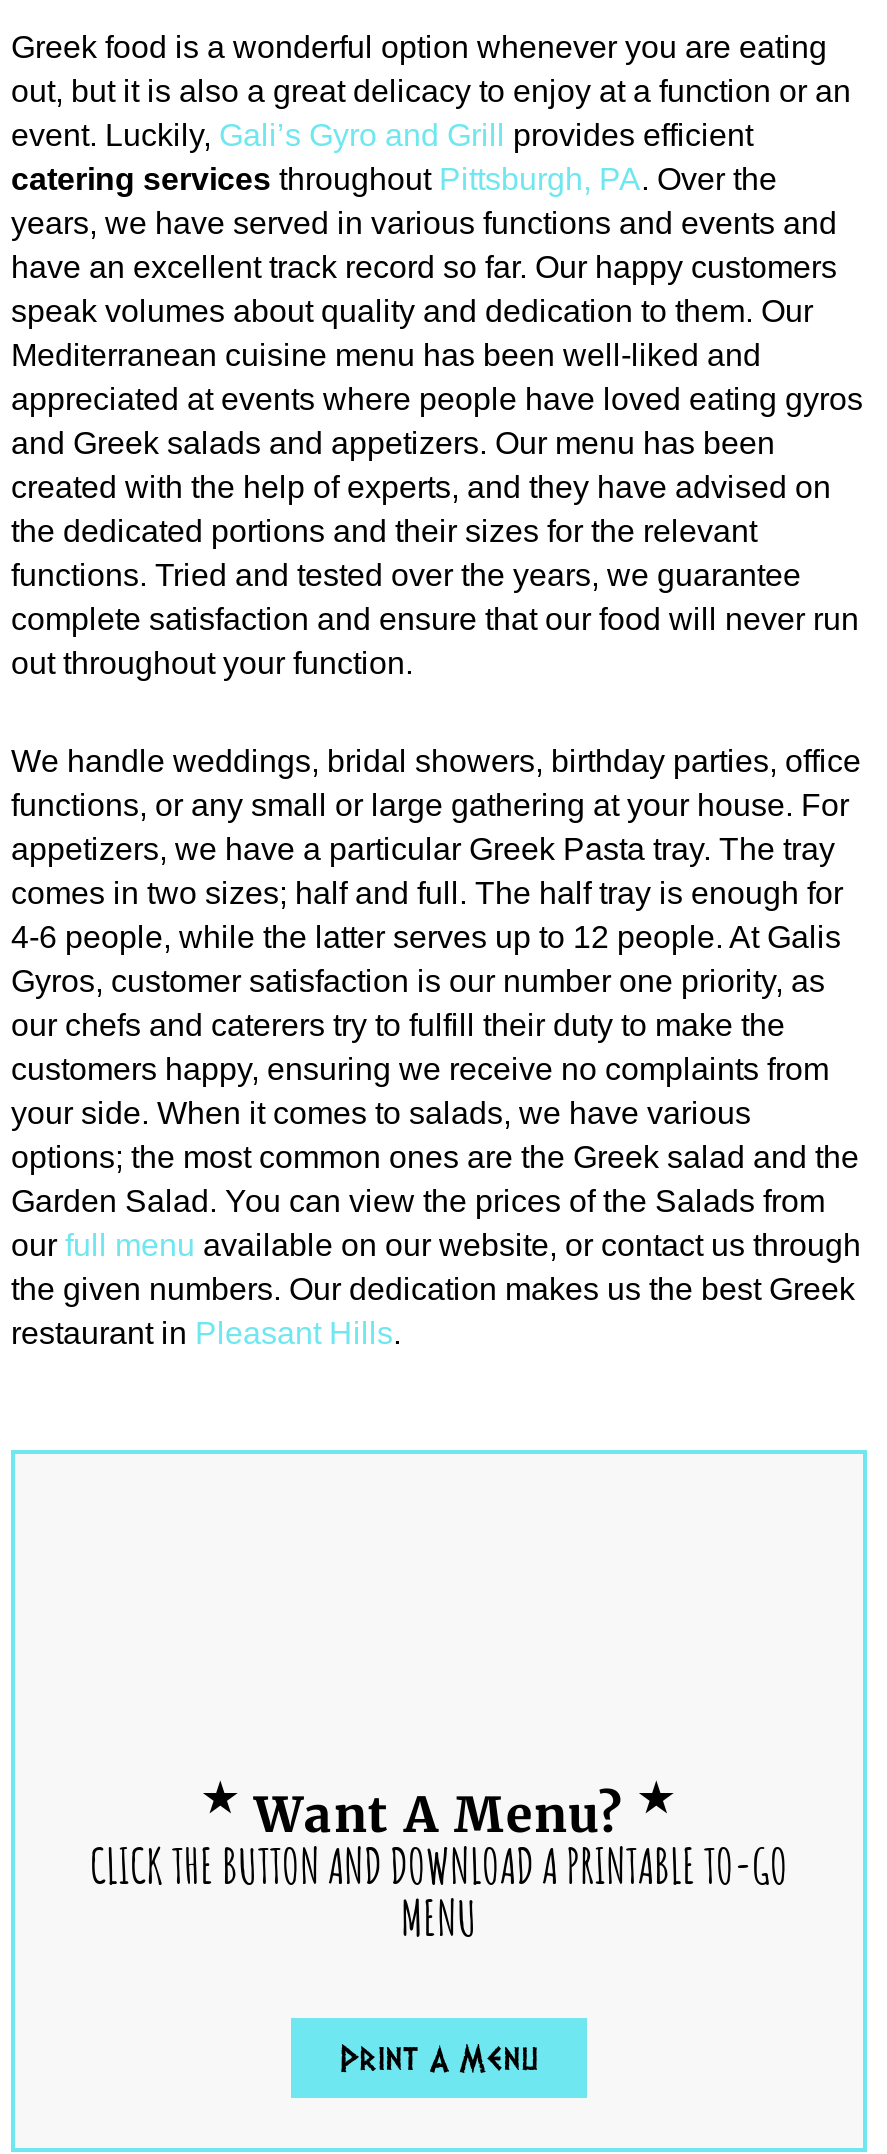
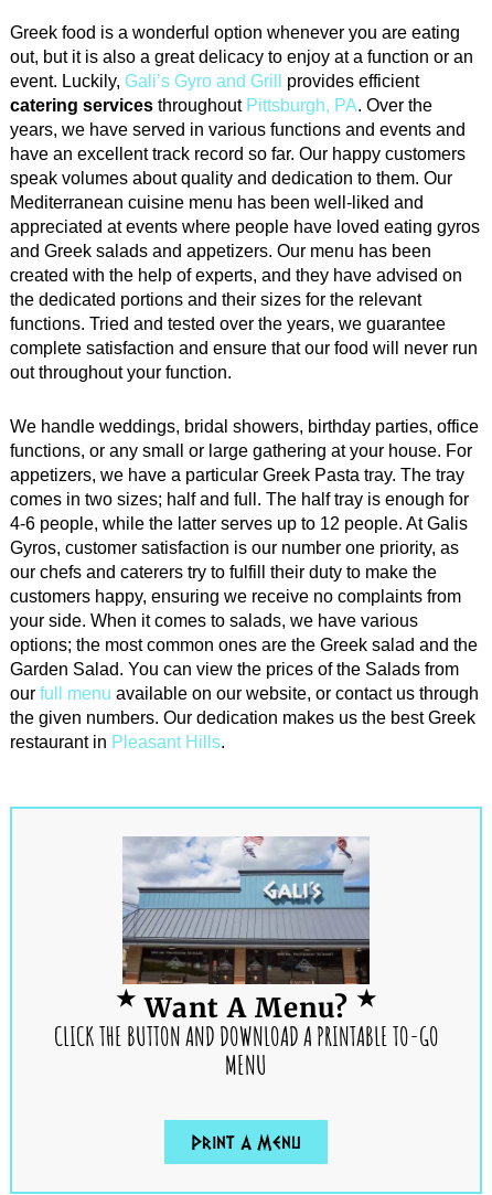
+ [image]
